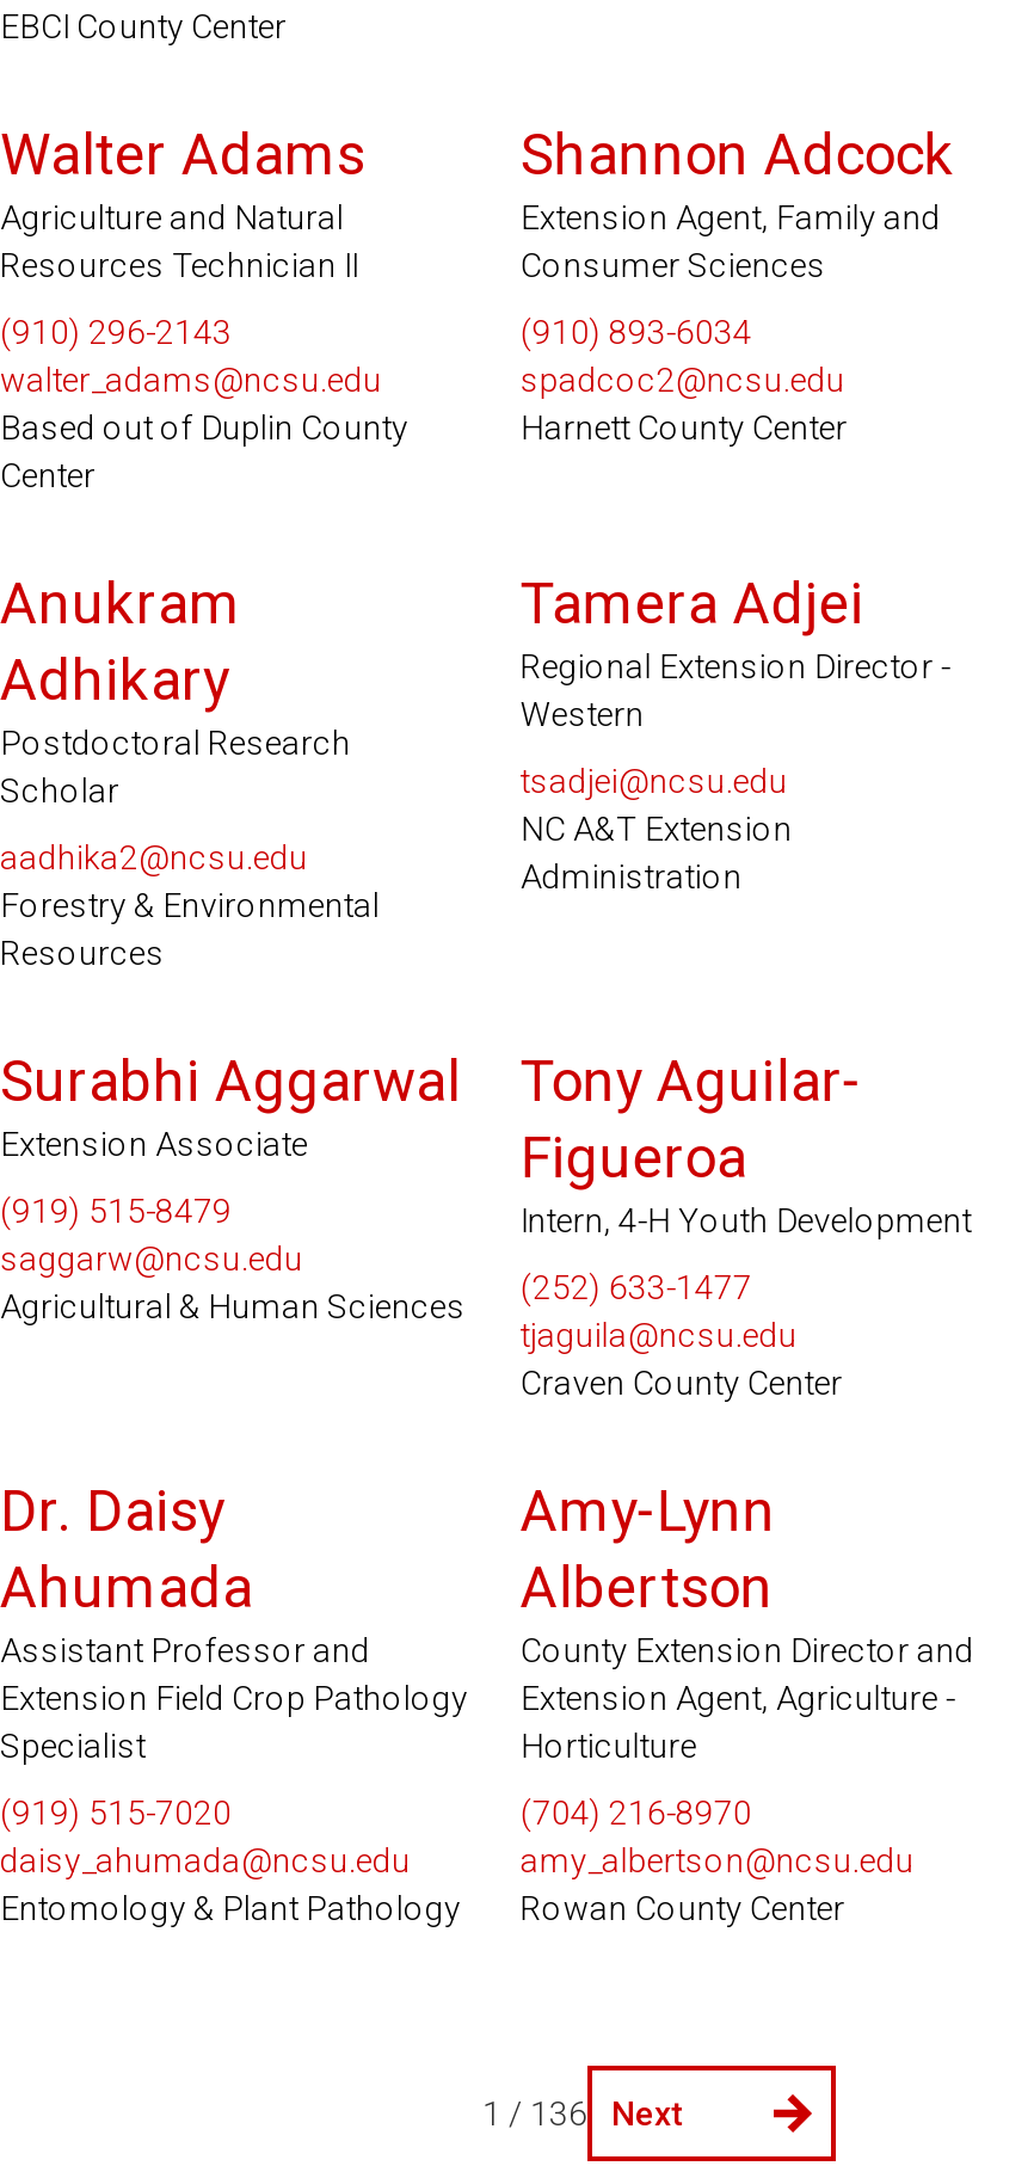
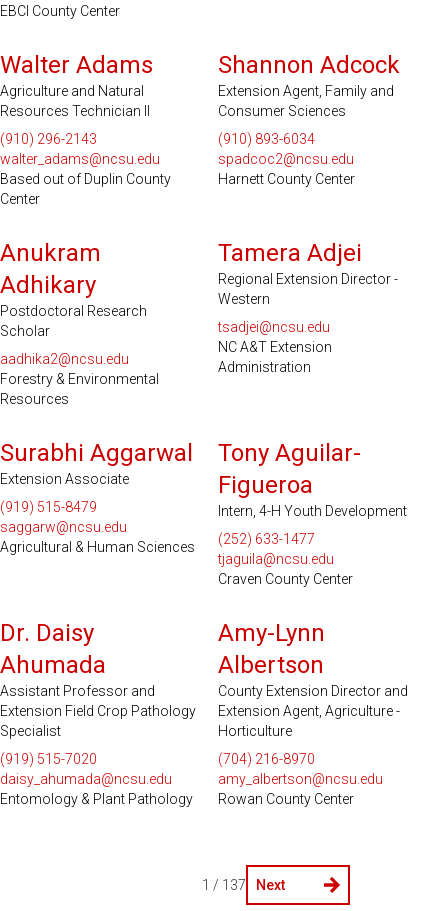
- 1 / 136 Next
+ 1 / 137 Next
